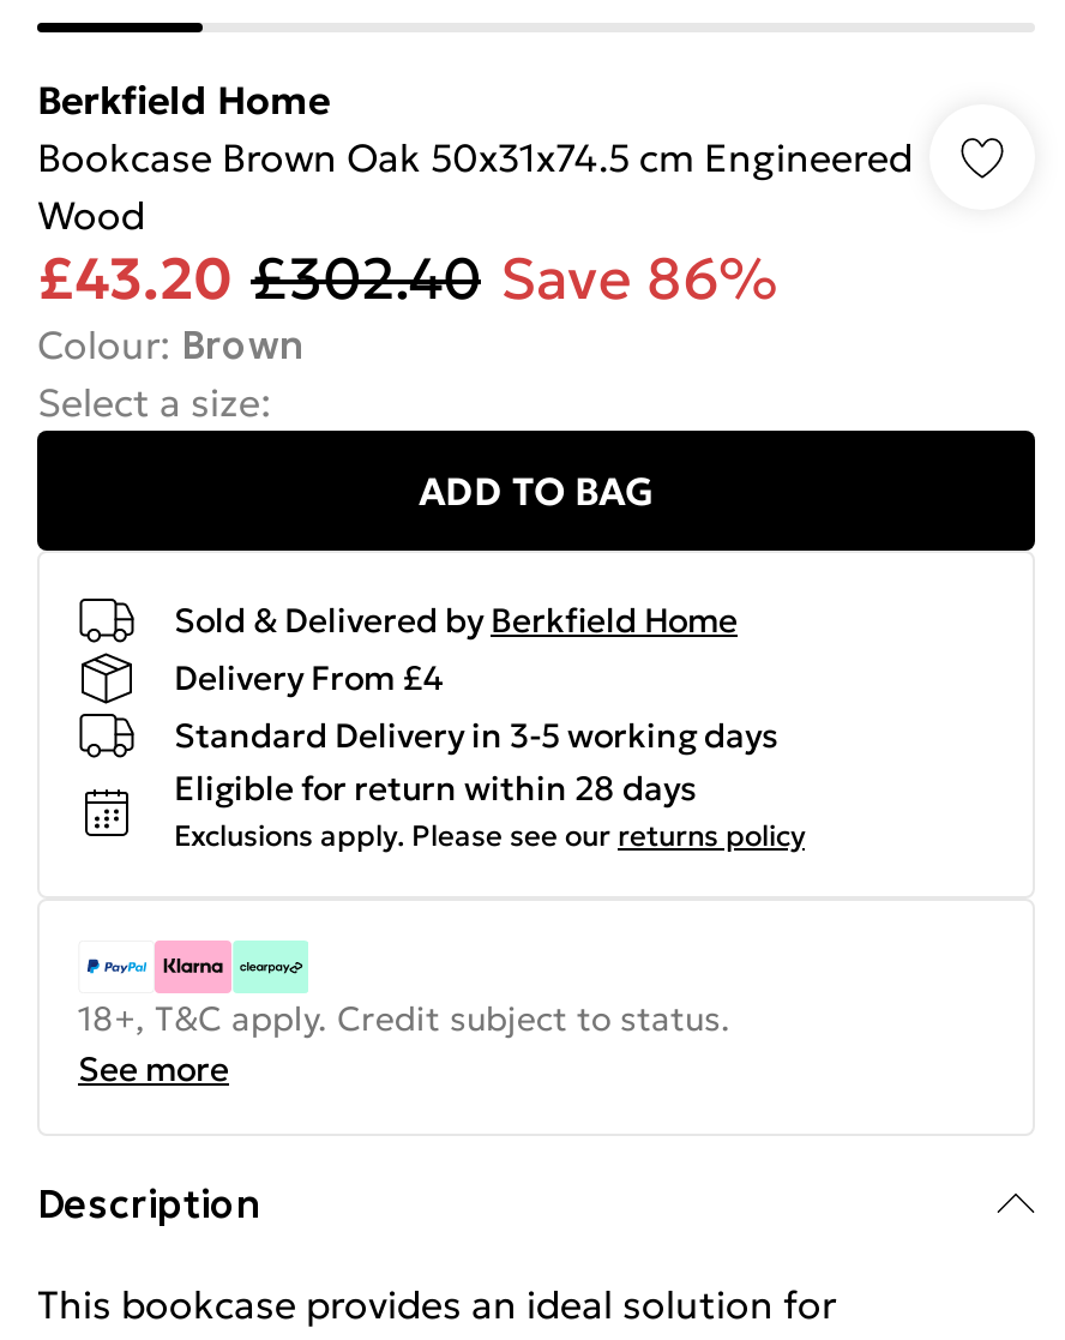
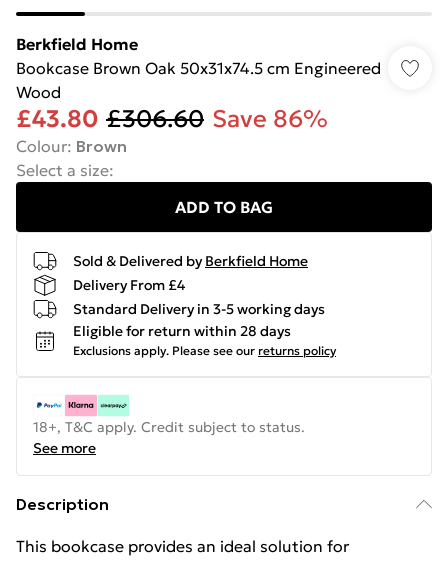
- £43.20 £302.40 Save 86%
+ £43.80 £306.60 Save 86%
